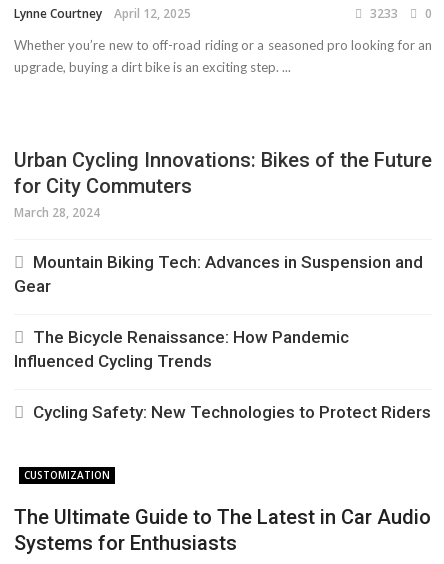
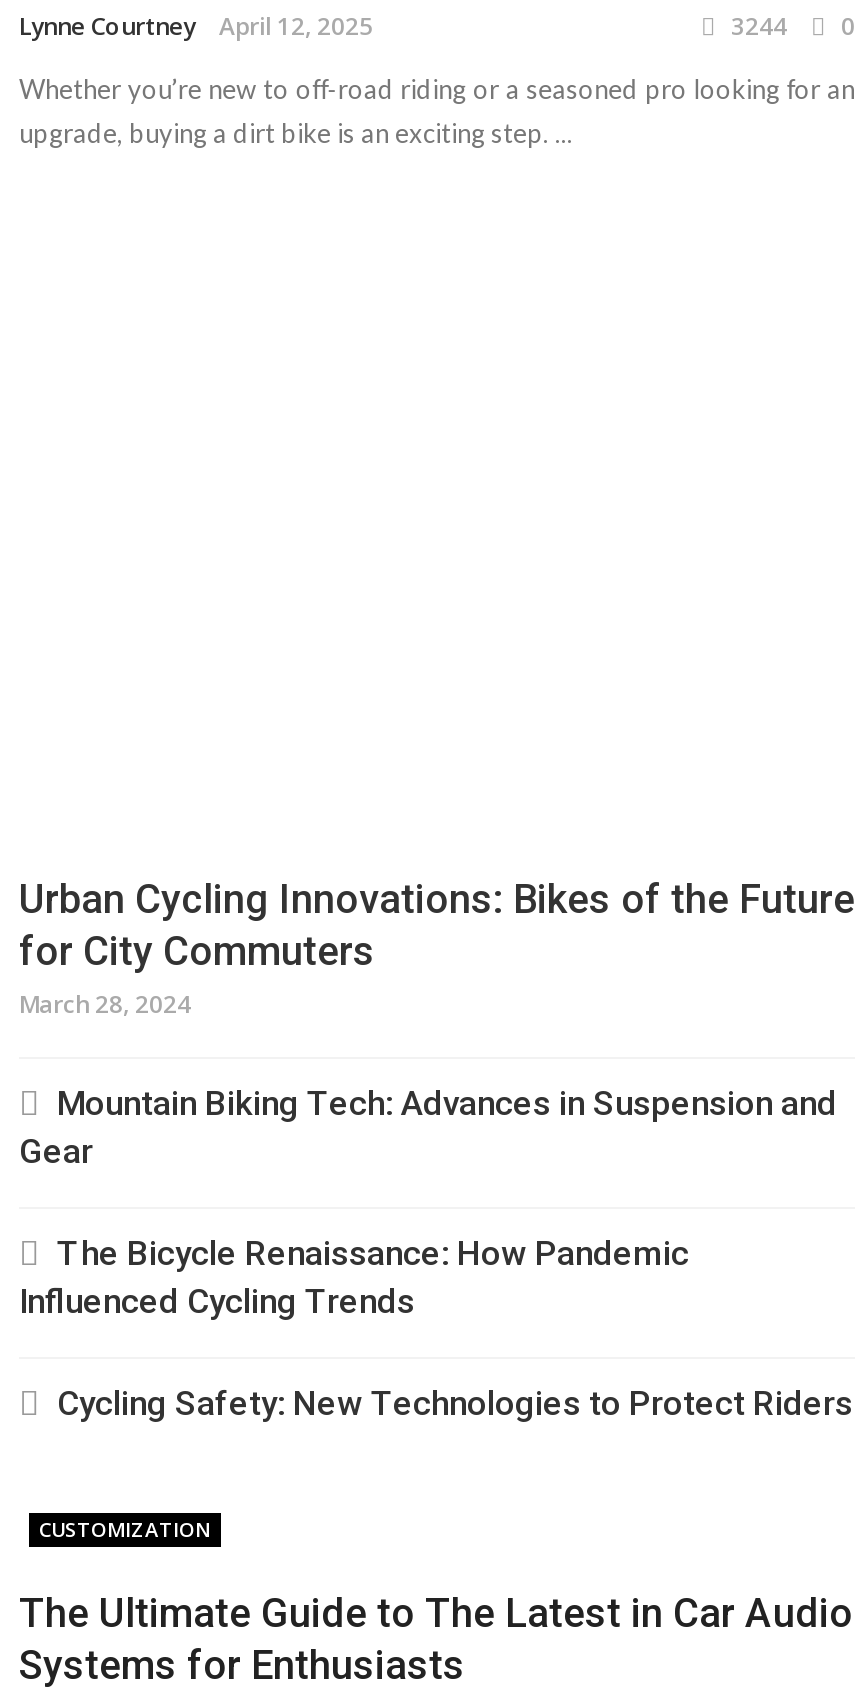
- 3233 0
+ 3244 0
